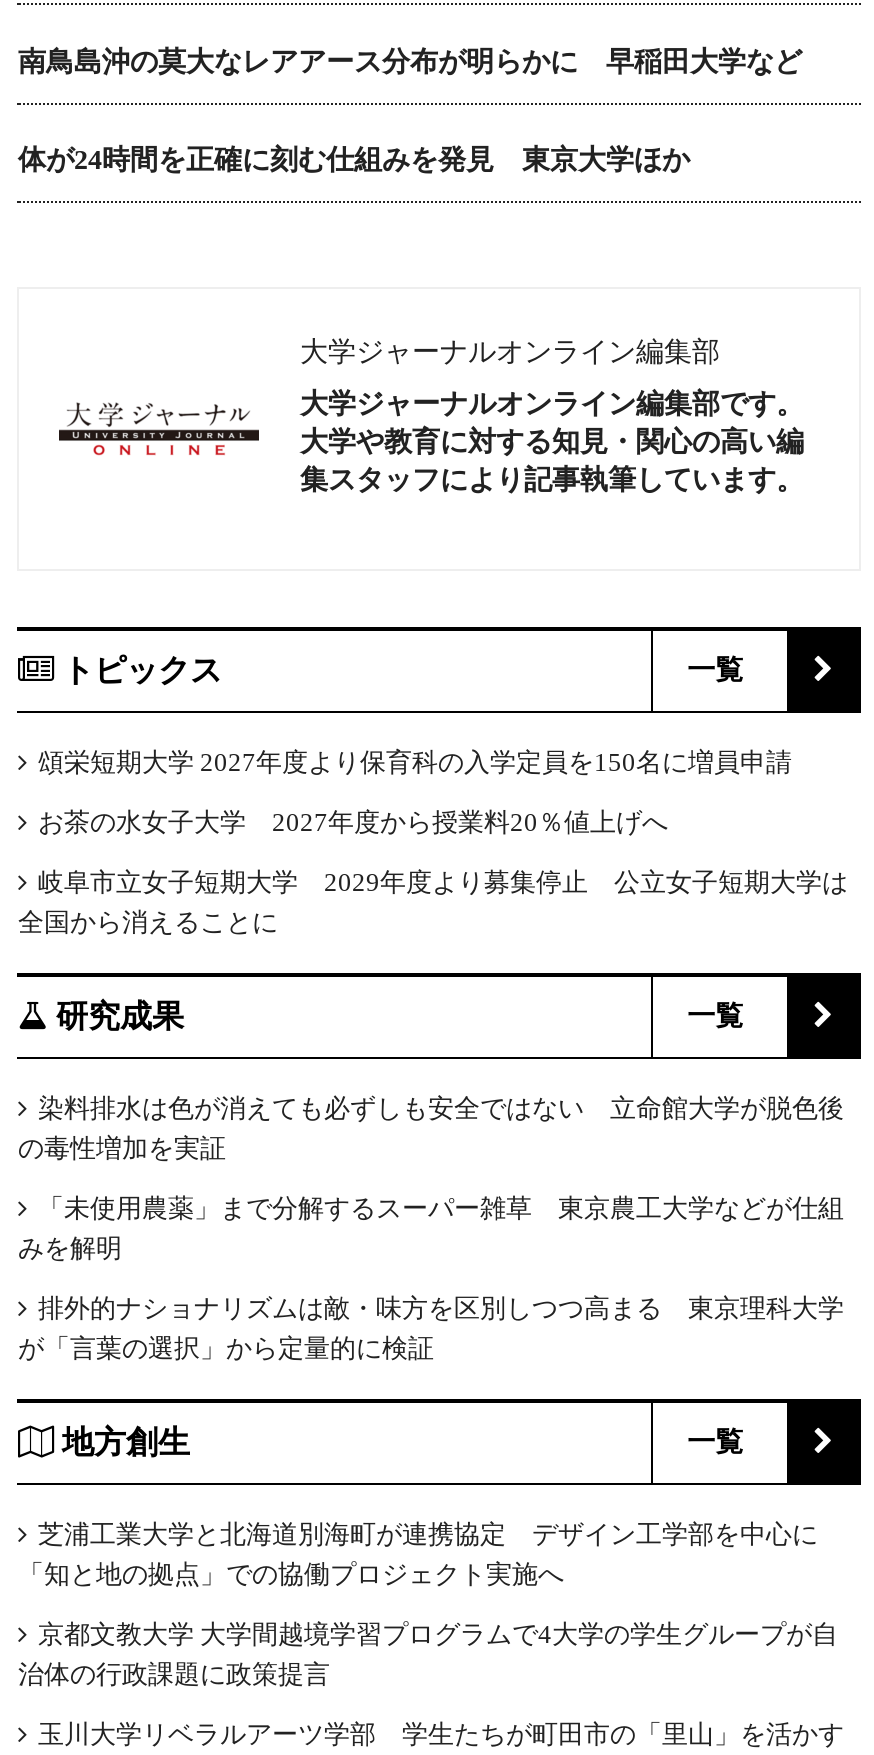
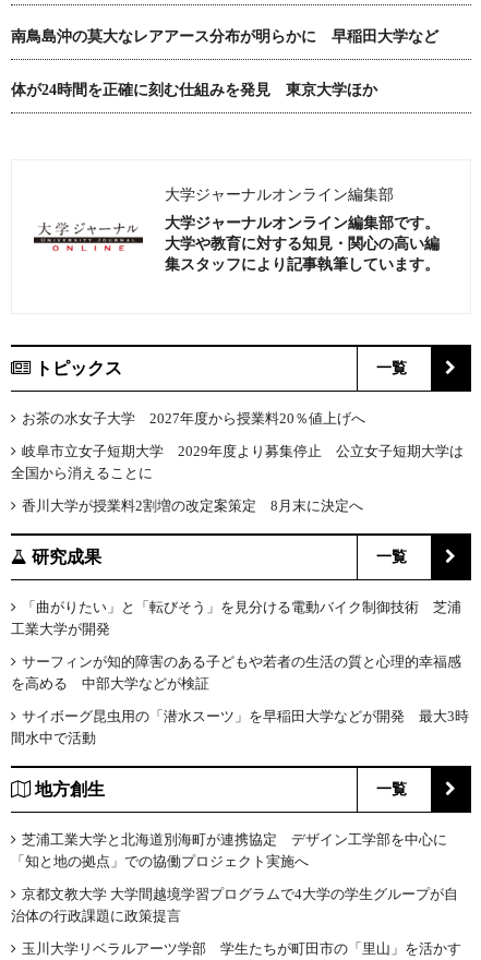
- 頌栄短期大学 2027年度より保育科の入学定員を150名に増員申請

moved up: お茶の水女子大学 2027年度から授業料20％値上げへ | 岐阜市立女子短期大学 2029年度より募集停止 公立女子短期大学は | 全国から消えることに

+ 香川大学が授業料2割増の改定案策定 8月末に決定へ

- 染料排水は色が消えても必ずしも安全ではない 立命館大学が脱色後
- の毒性増加を実証
+ 「曲がりたい」と「転びそう」を見分ける電動バイク制御技術 芝浦
+ 工業大学が開発

- 「未使用農薬」まで分解するスーパー雑草 東京農工大学などが仕組
- みを解明
+ サーフィンが知的障害のある子どもや若者の生活の質と心理的幸福感
+ を高める 中部大学などが検証

- 排外的ナショナリズムは敵・味方を区別しつつ高まる 東京理科大学
- が「言葉の選択」から定量的に検証
+ サイボーグ昆虫用の「潜水スーツ」を早稲田大学などが開発 最大3時
+ 間水中で活動
